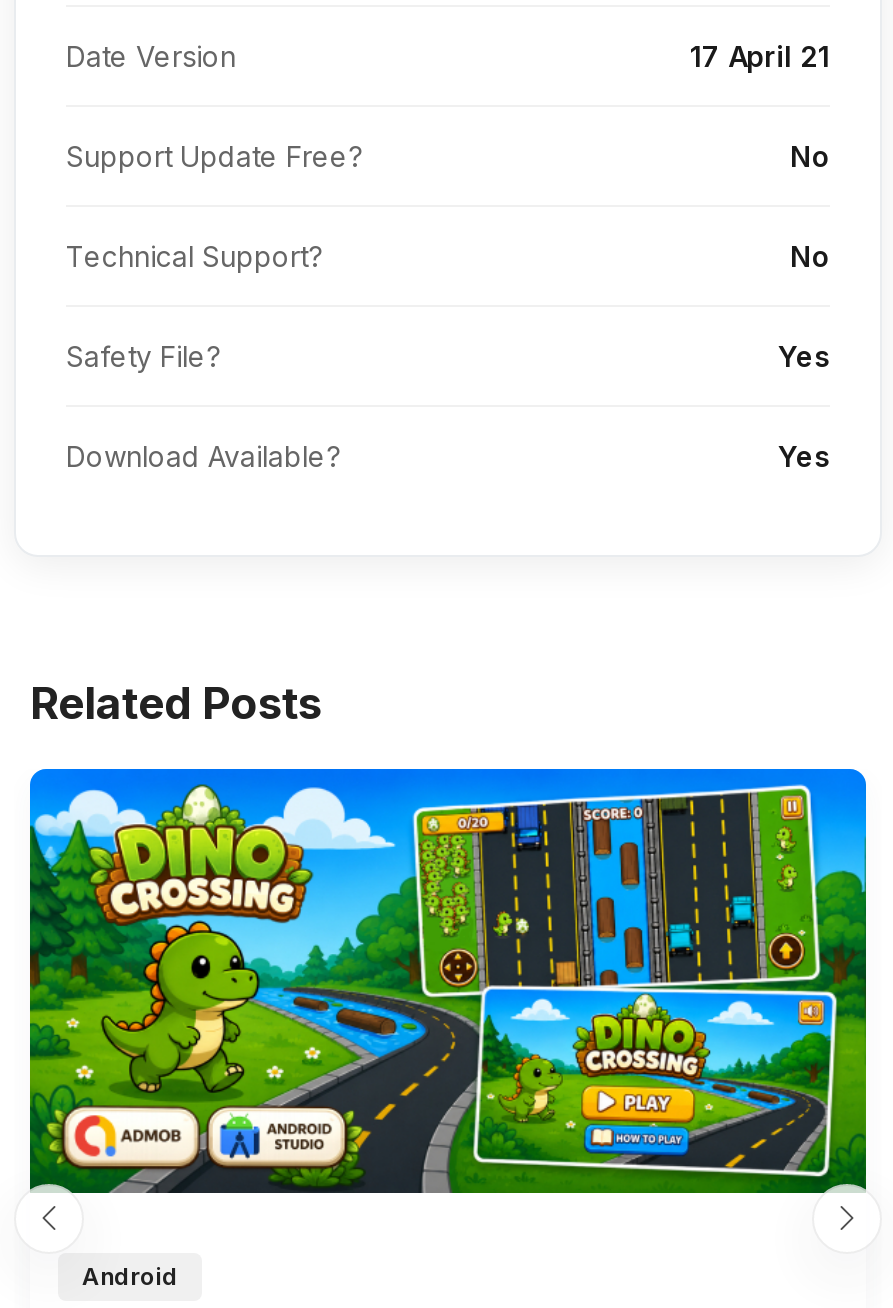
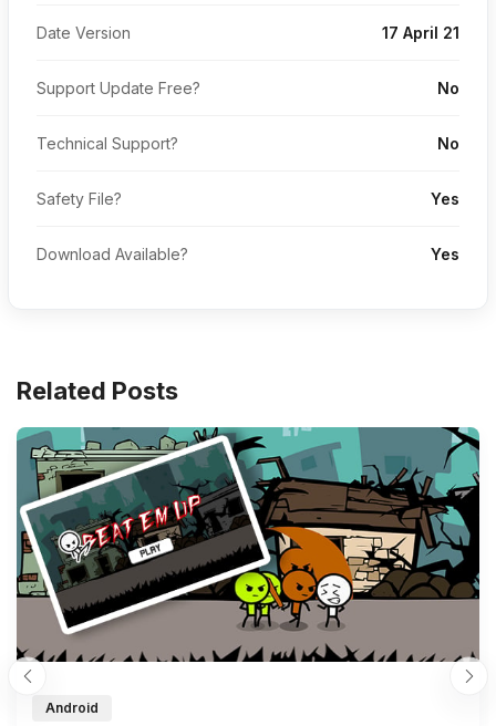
- [image]
+ [image]
